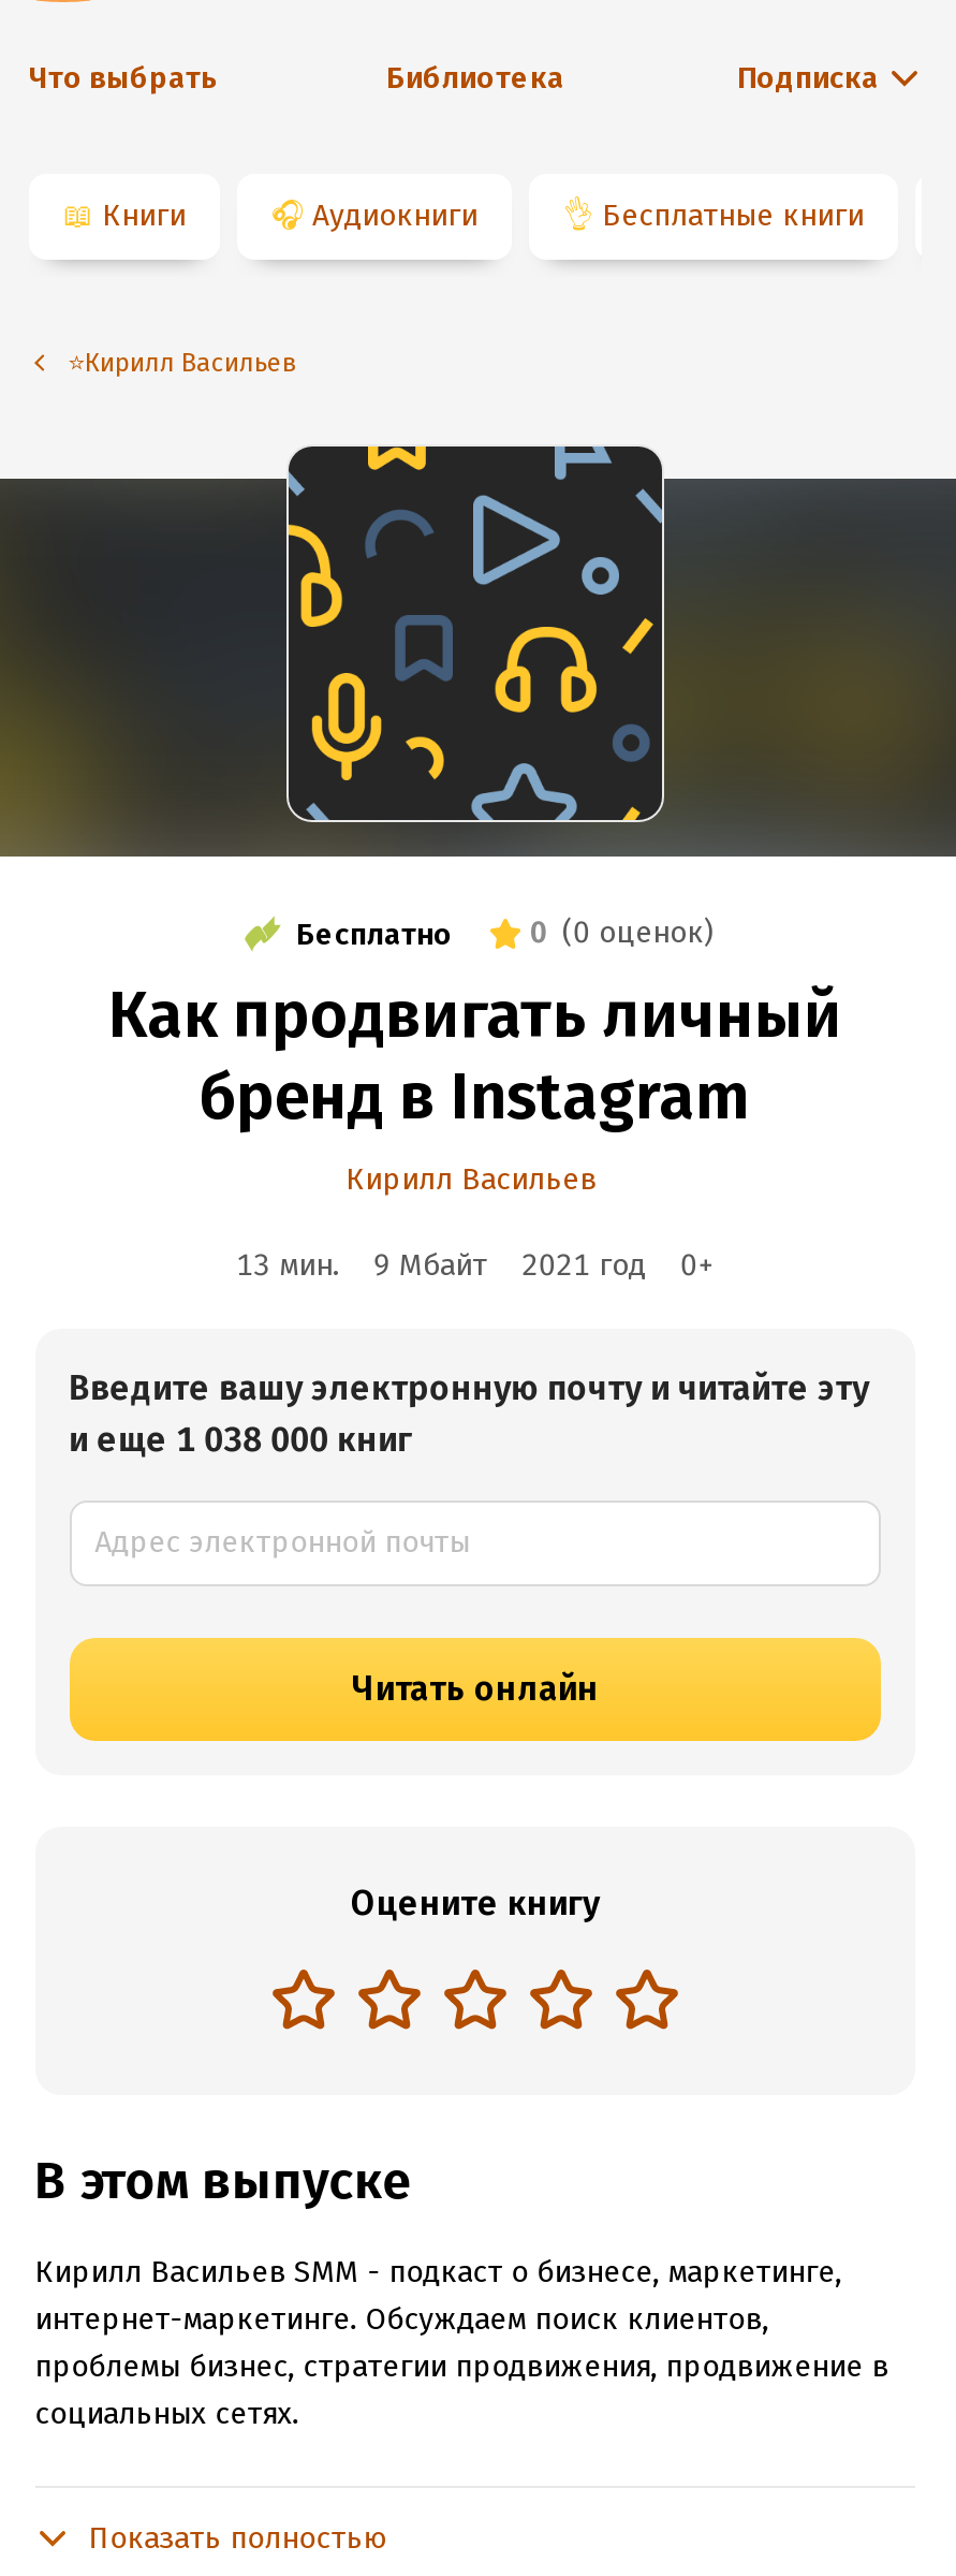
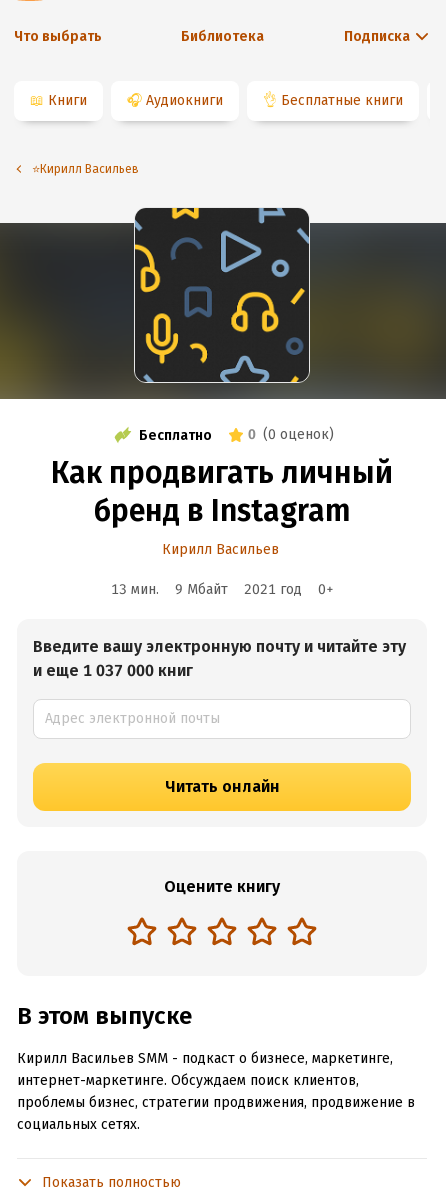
- и еще 1 038 000 книг
+ и еще 1 037 000 книг
